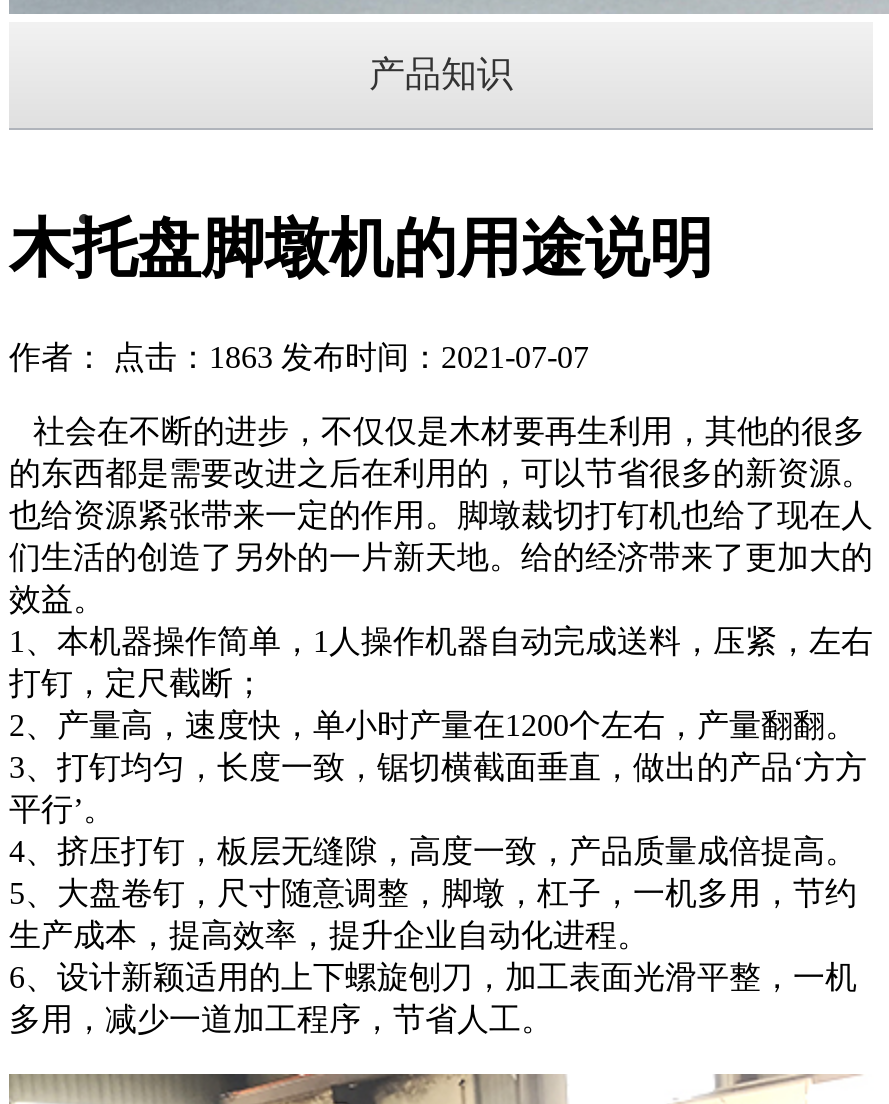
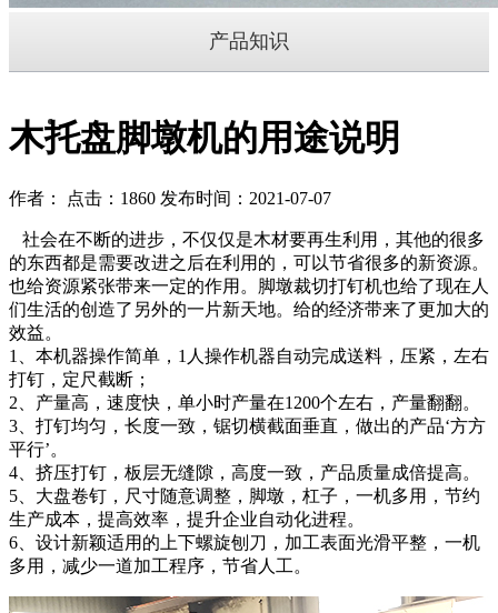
- 作者： 点击：1863 发布时间：2021-07-07
+ 作者： 点击：1860 发布时间：2021-07-07
